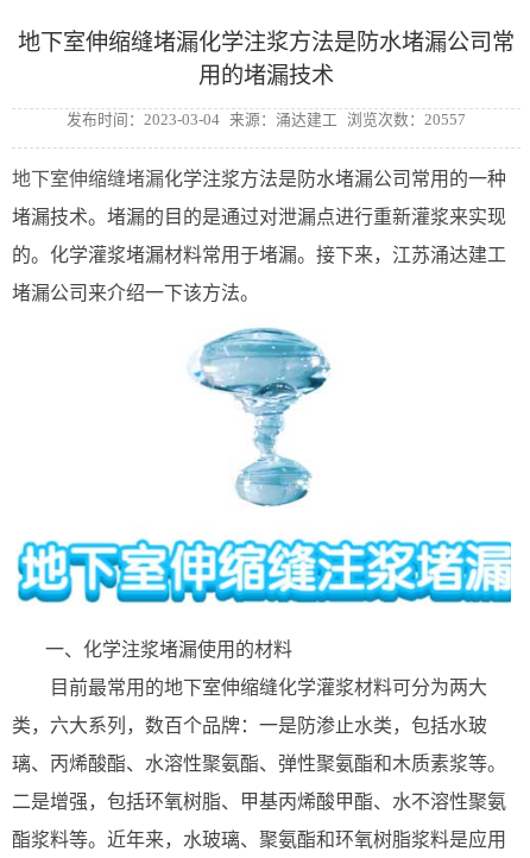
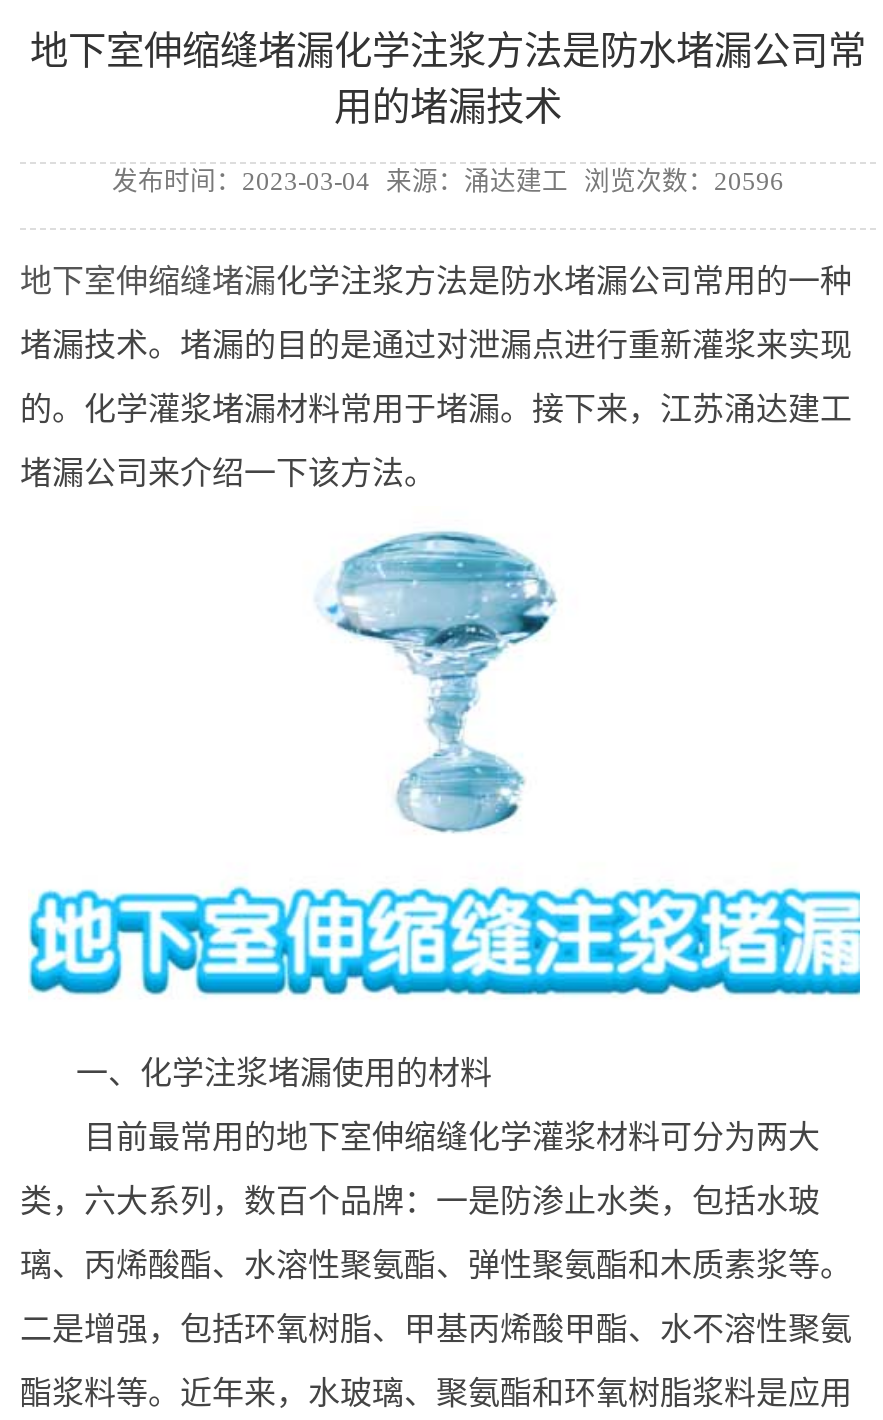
- 发布时间：2023-03-04 来源：涌达建工 浏览次数：20557
+ 发布时间：2023-03-04 来源：涌达建工 浏览次数：20596
